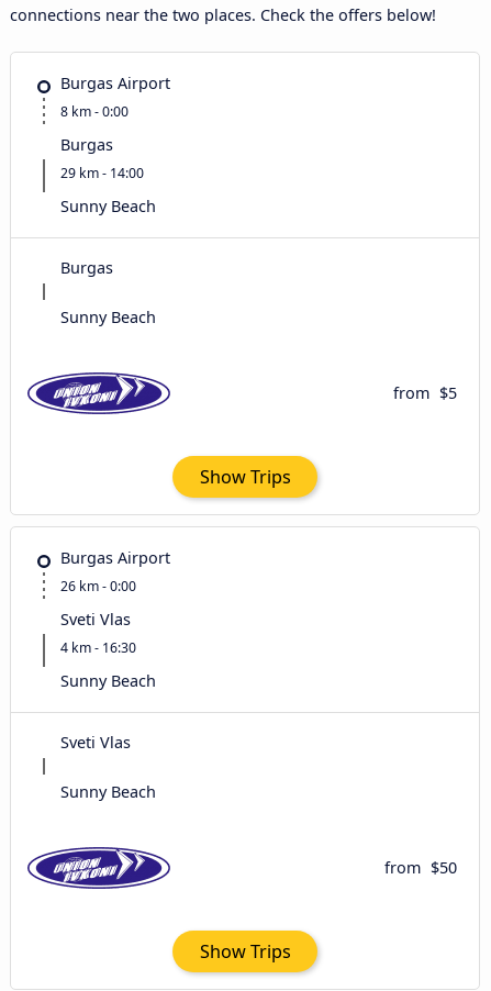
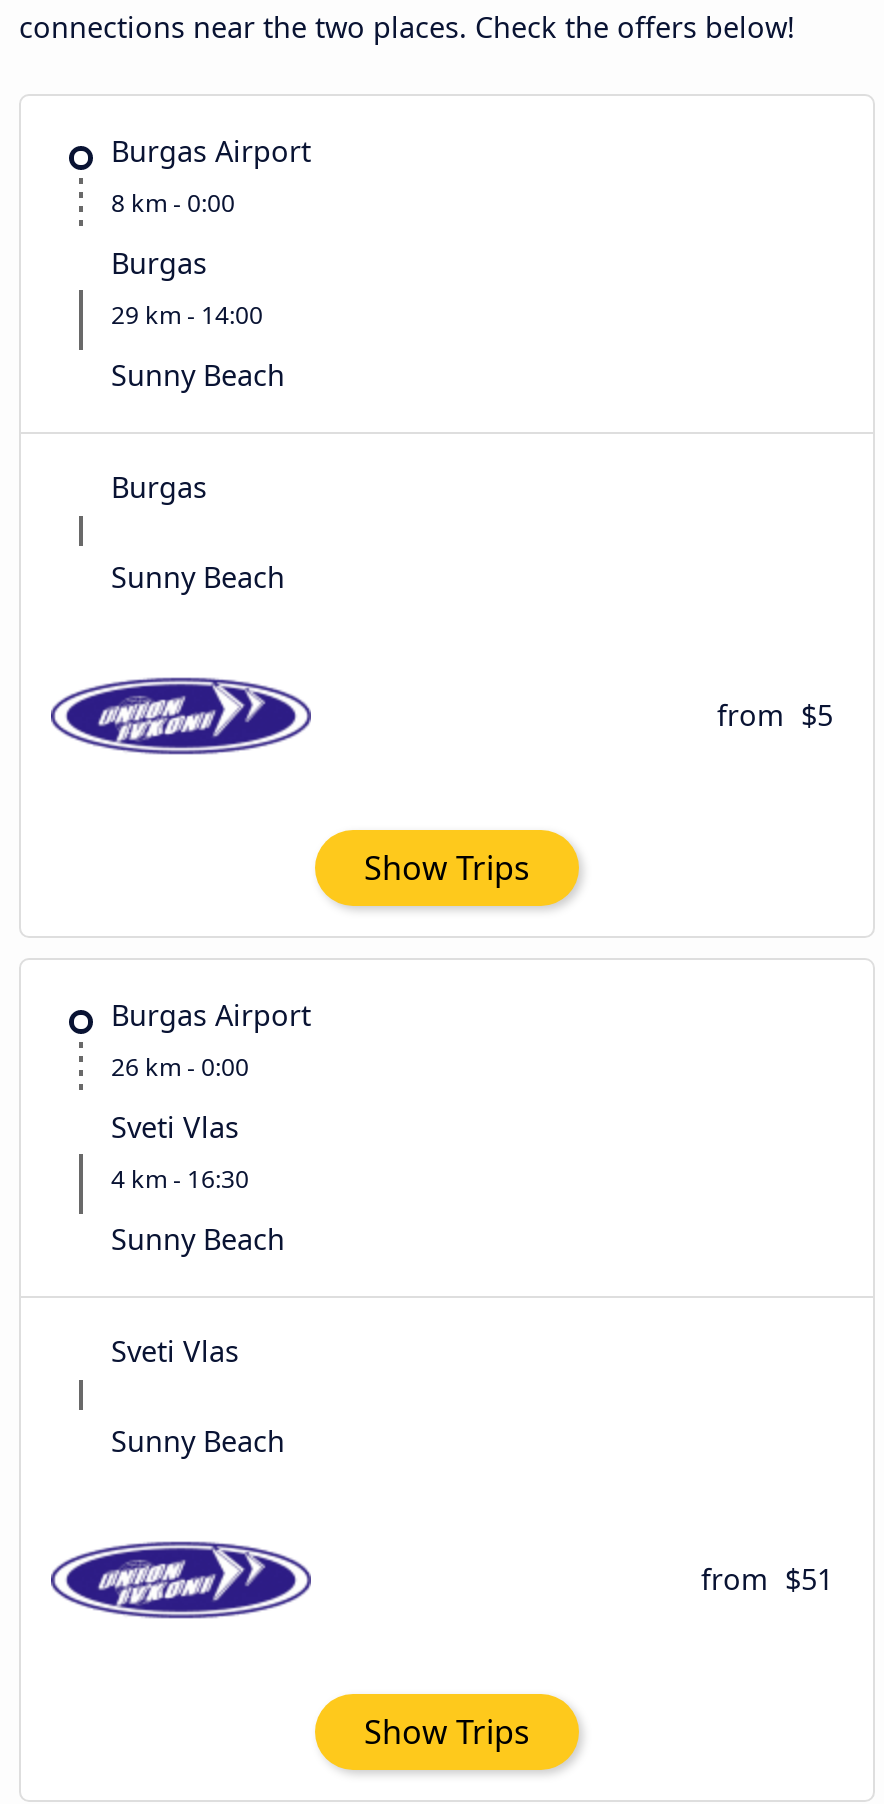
- from $50
+ from $51
